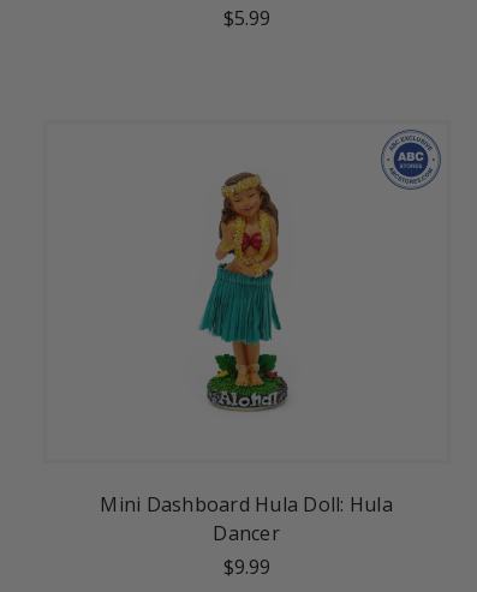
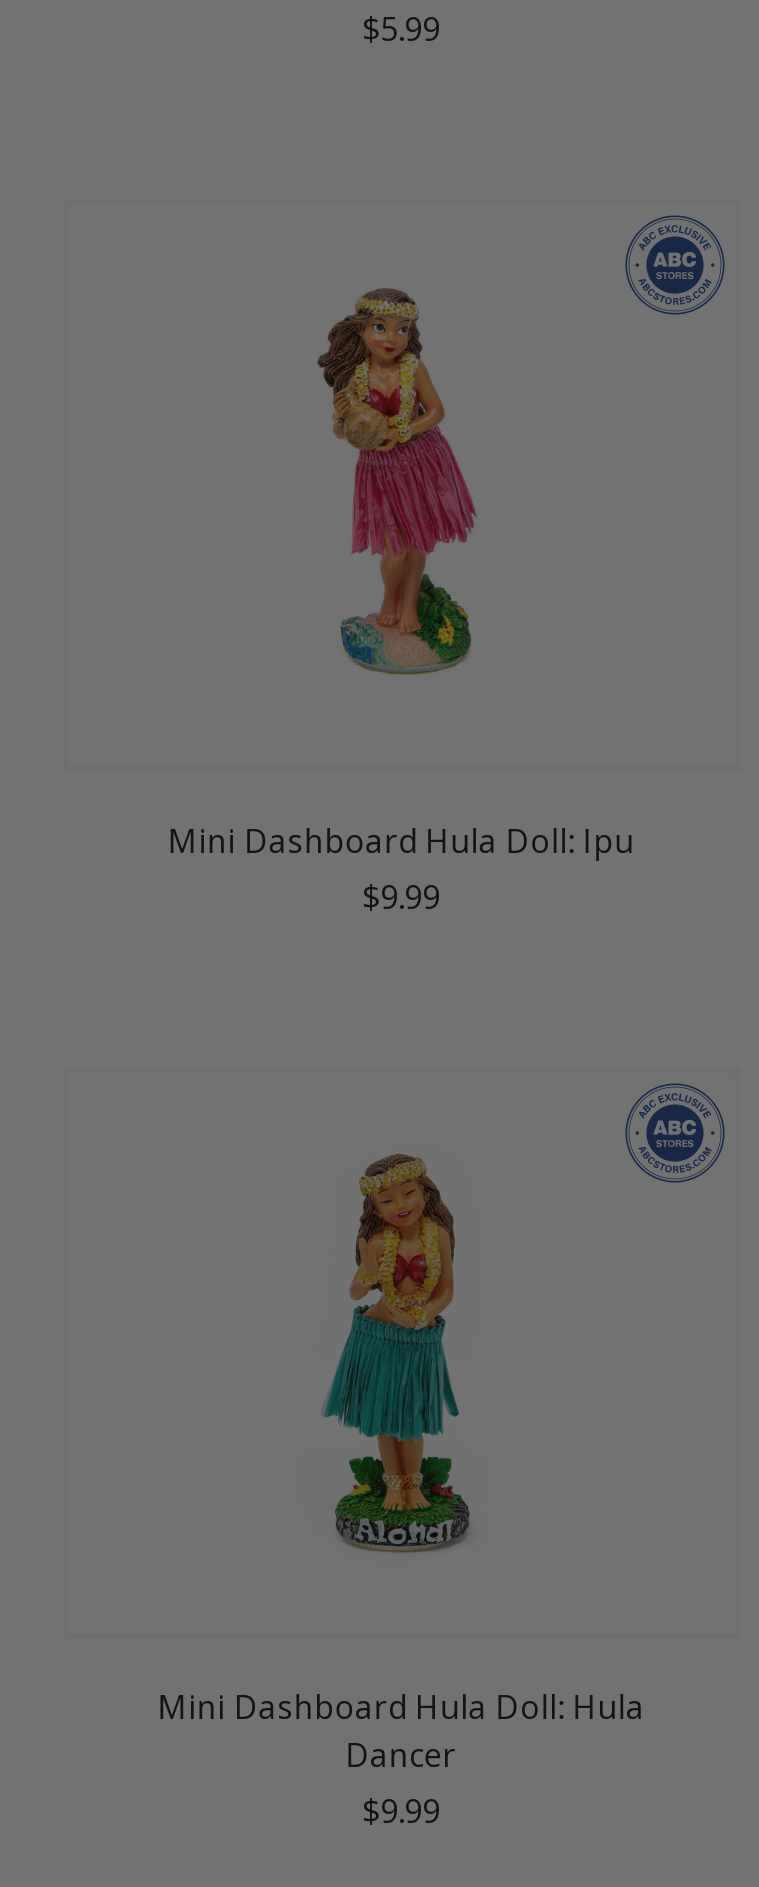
+ Mini Dashboard Hula Doll: Ipu
+ $9.99

+ [image]
